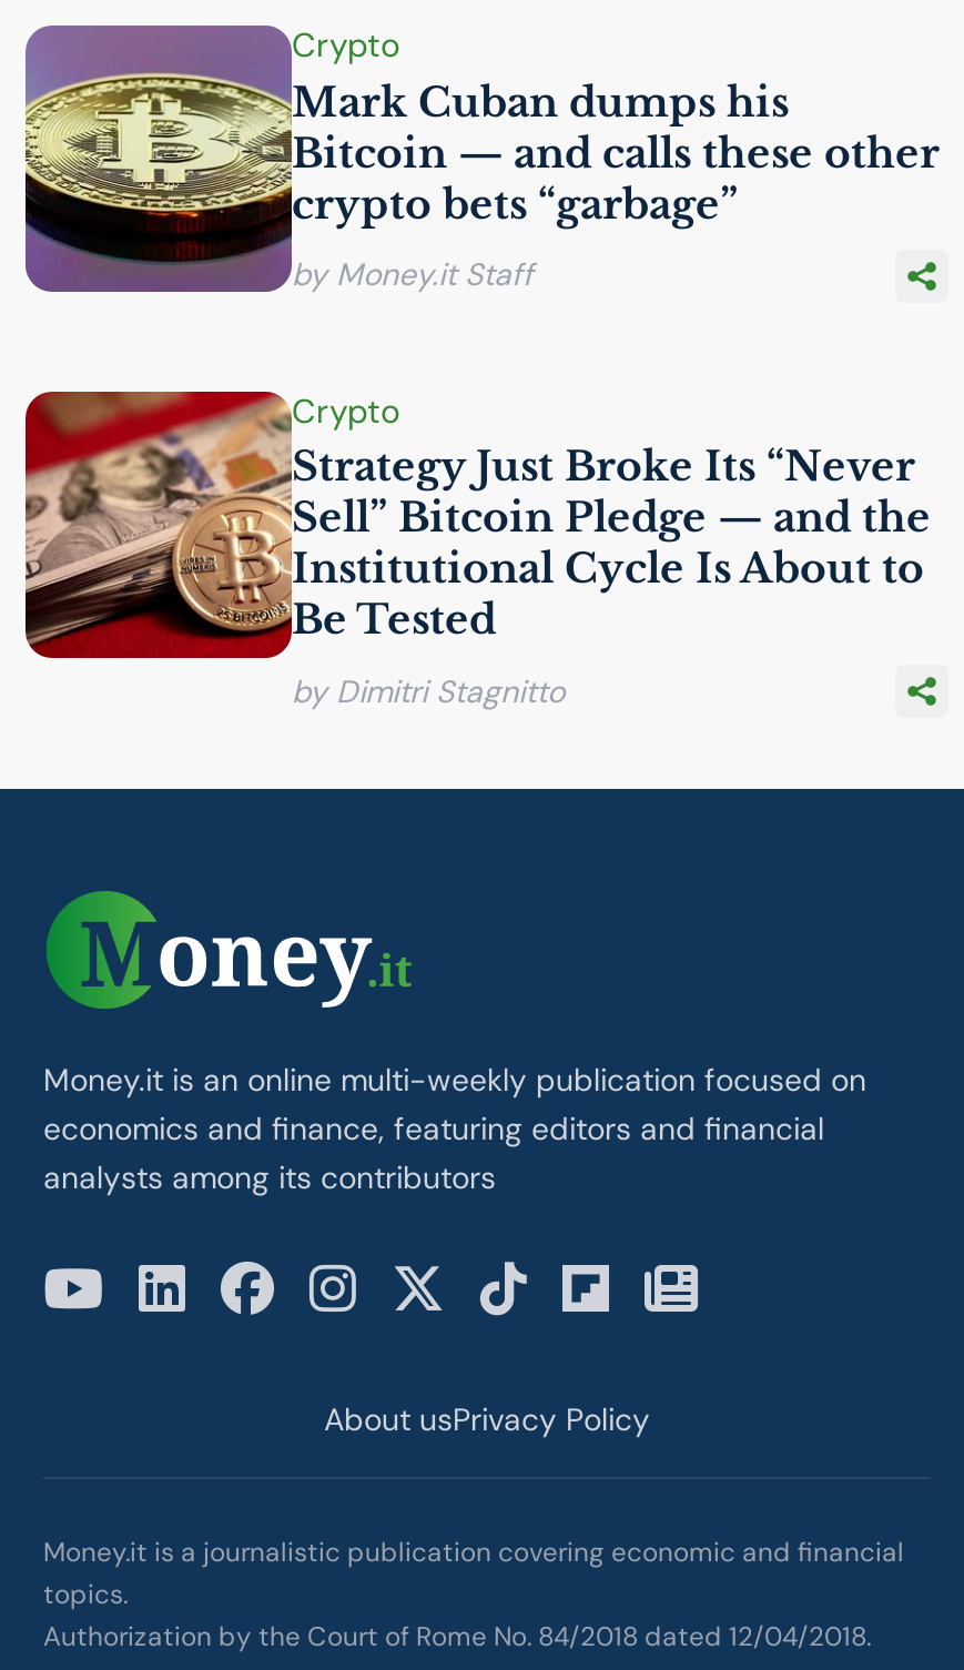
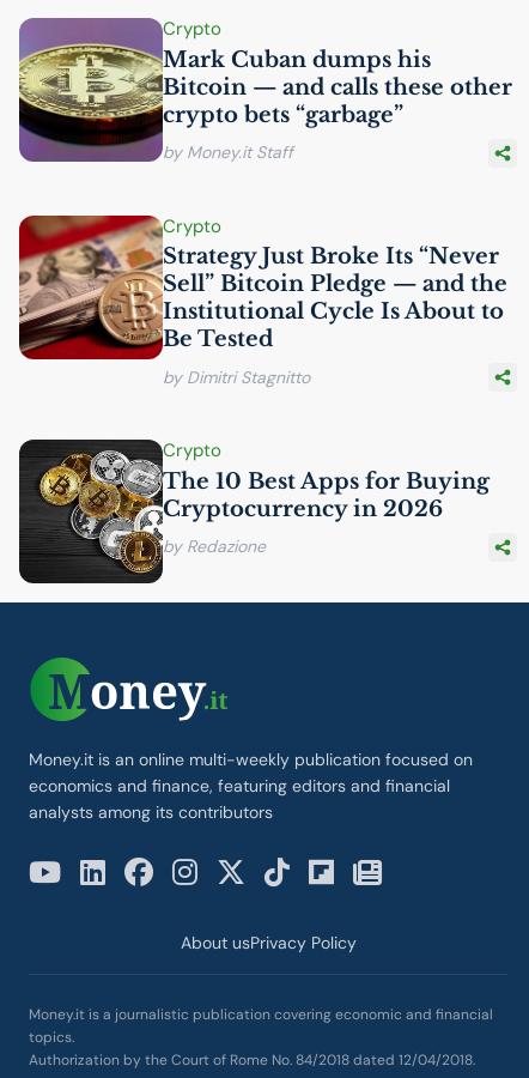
+ [image]
+ Crypto
+ The 10 Best Apps for Buying
+ Cryptocurrency in 2026
+ by Redazione
